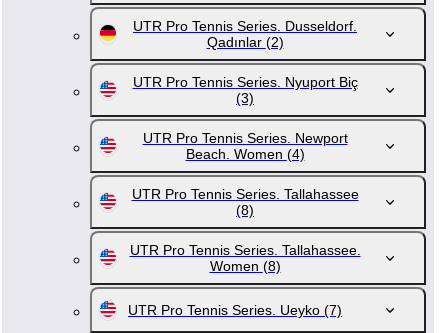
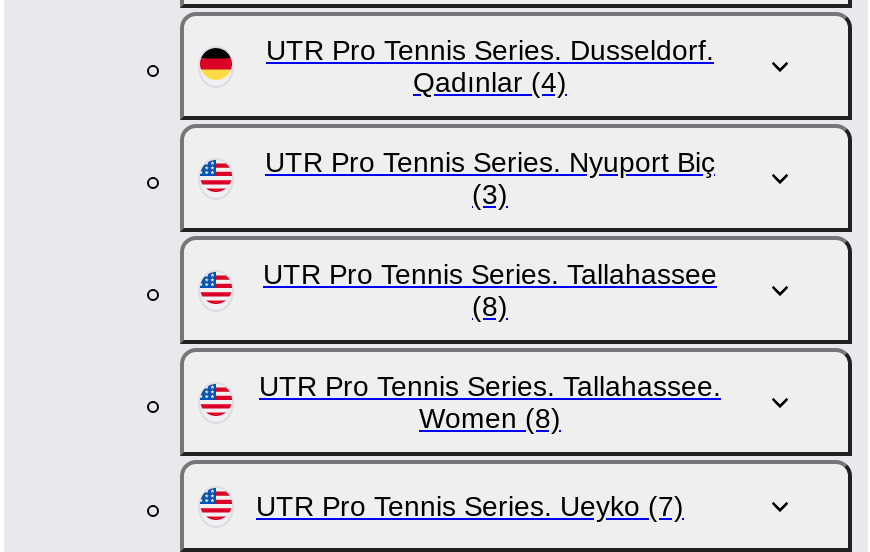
- Qadınlar (2)
+ Qadınlar (4)

- UTR Pro Tennis Series. Newport
- Beach. Women (4)
